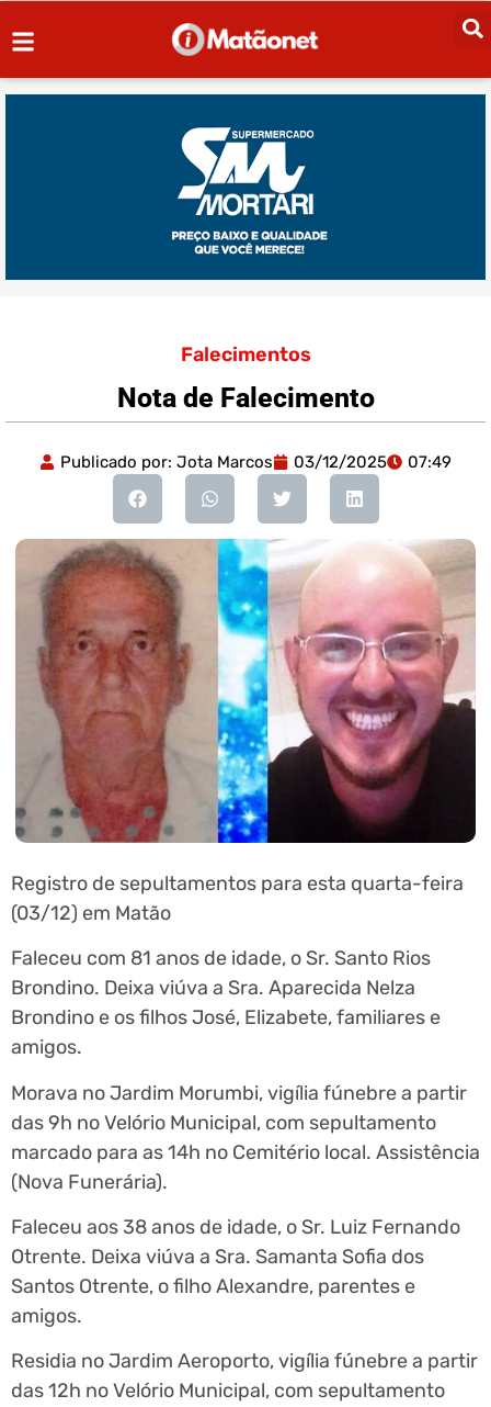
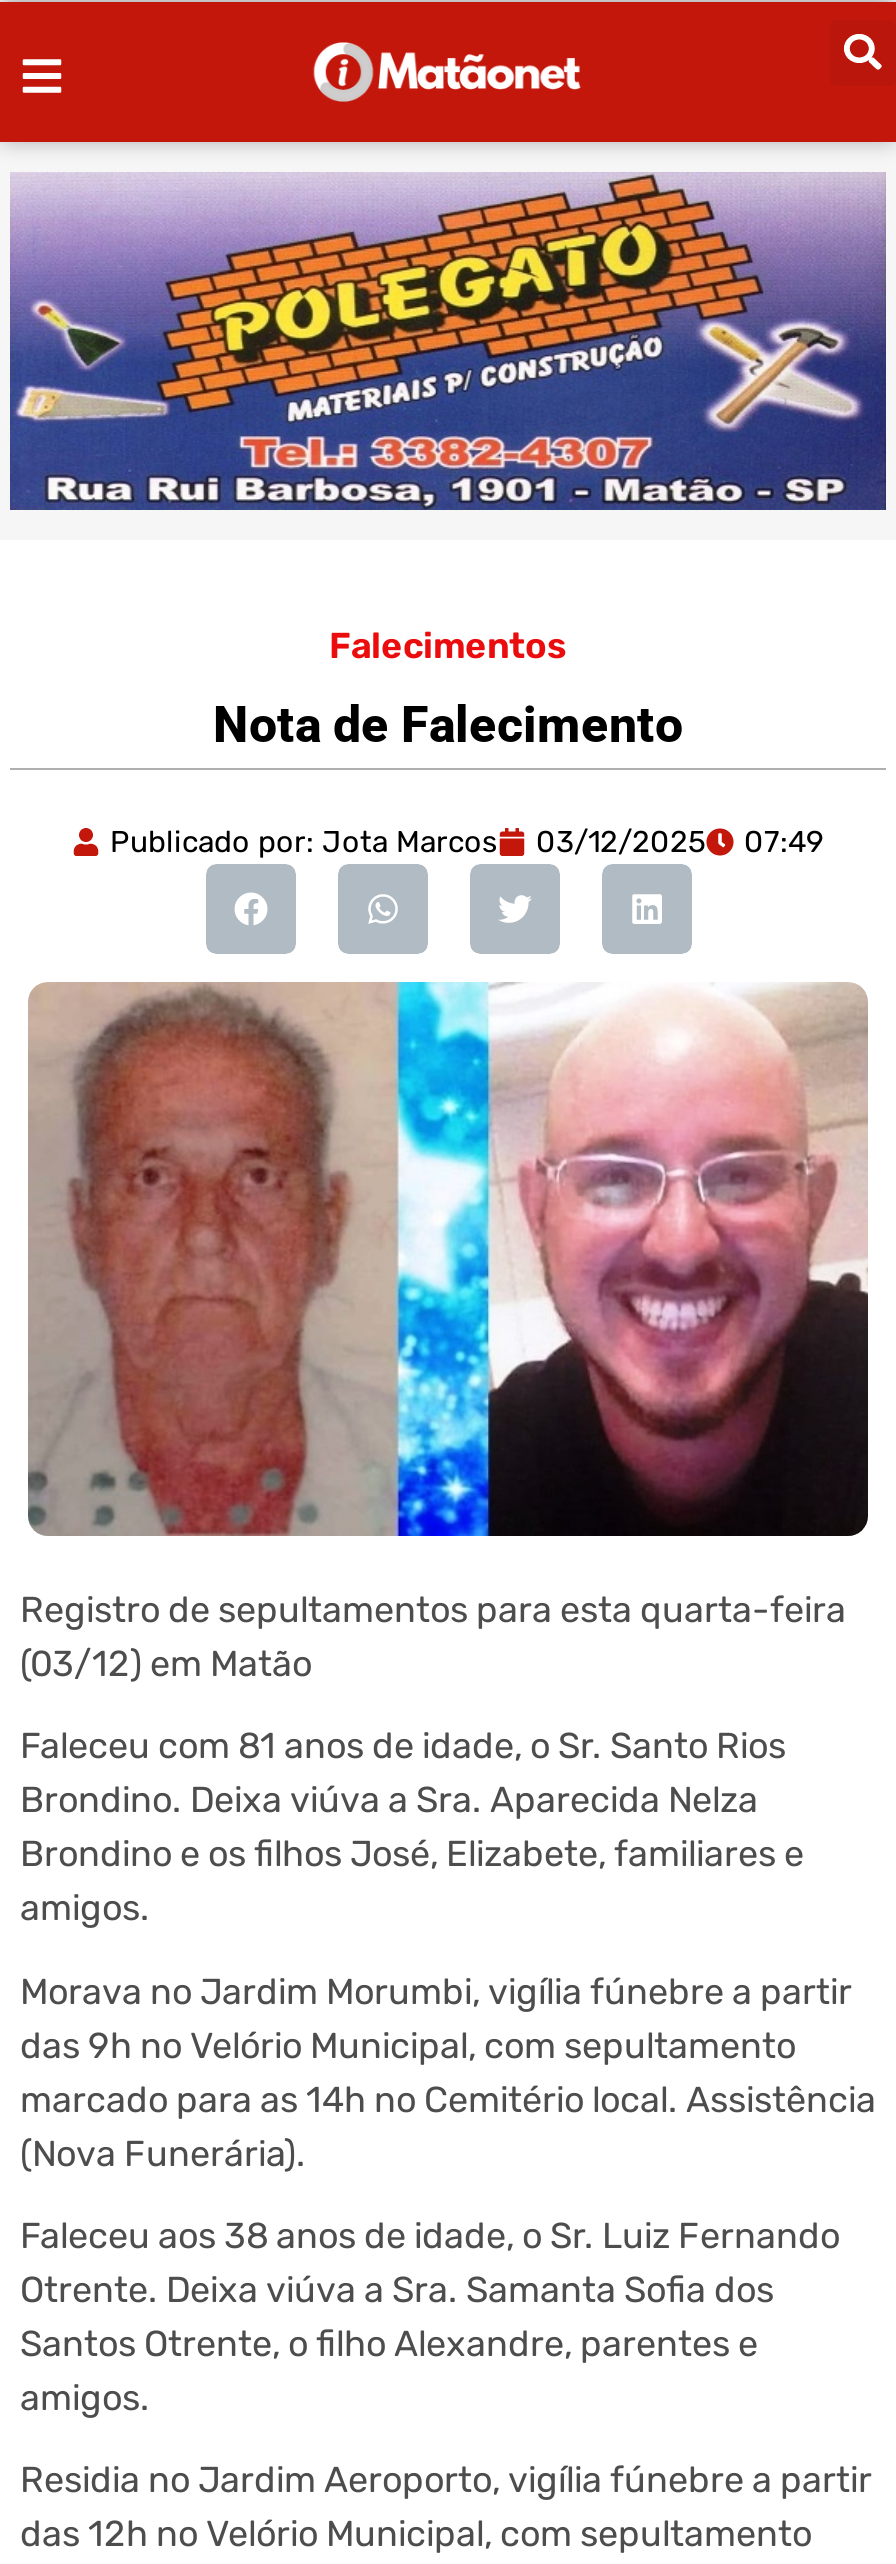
- [image]
+ [image]
